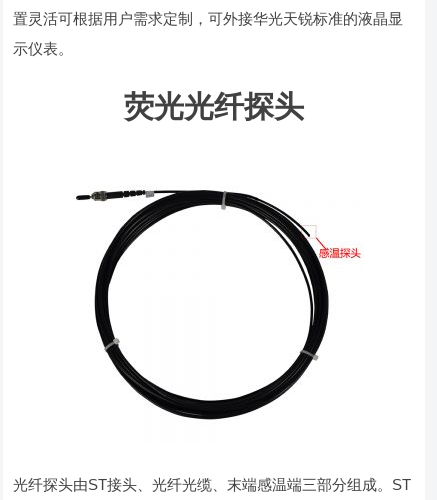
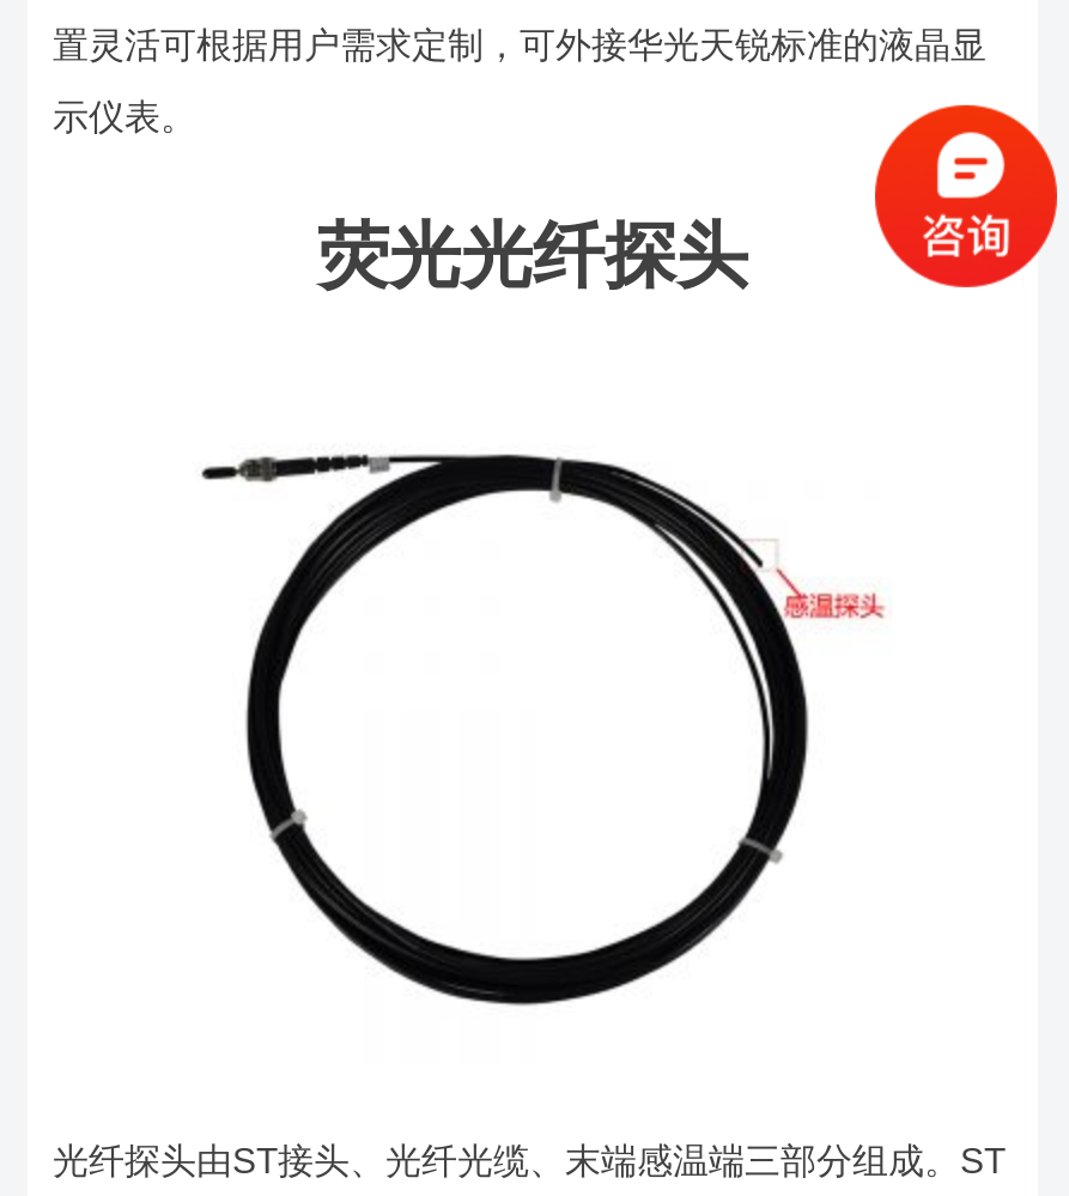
+ [image]
